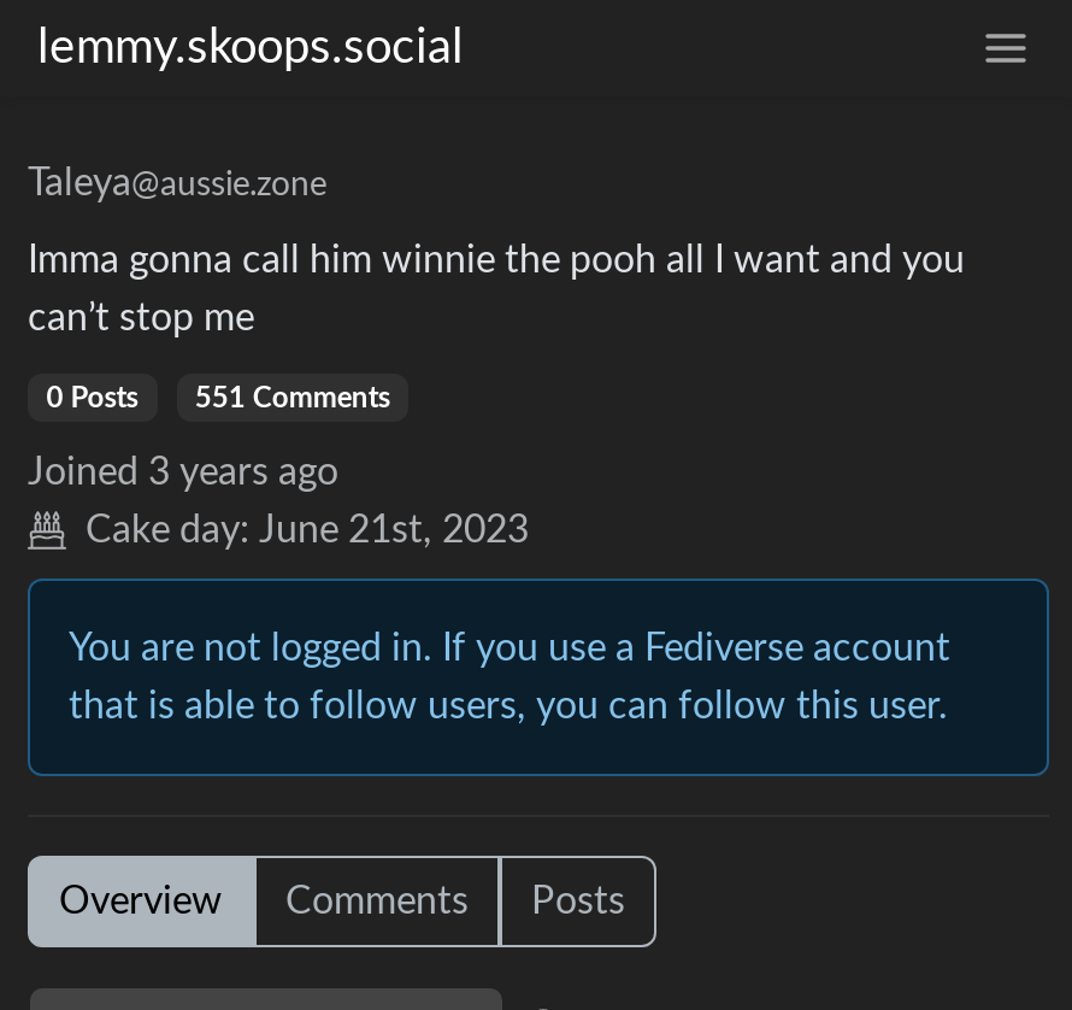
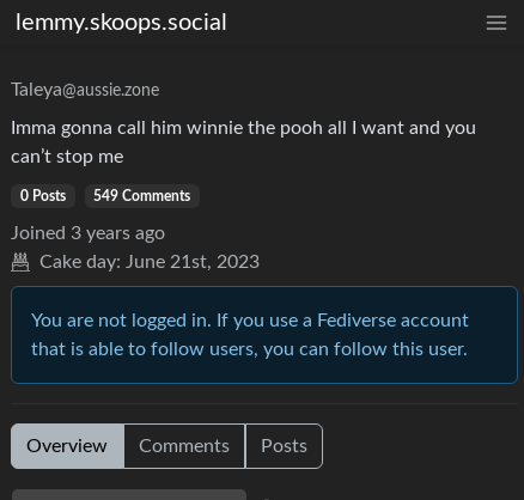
- 0 Posts 551 Comments
+ 0 Posts 549 Comments
